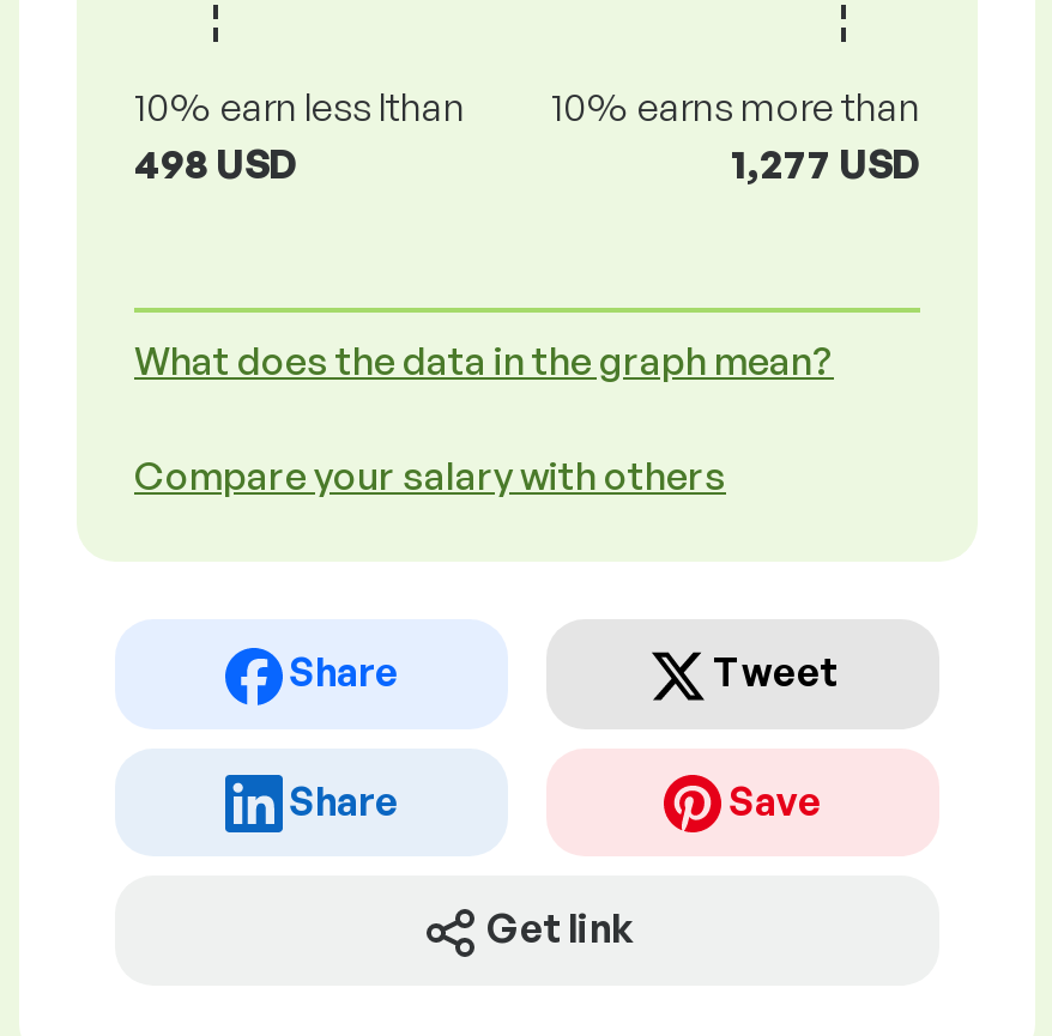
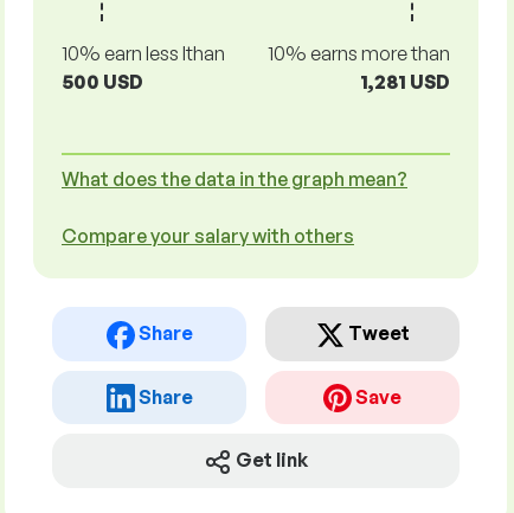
- 498 USD
+ 500 USD

- 1,277 USD
+ 1,281 USD
